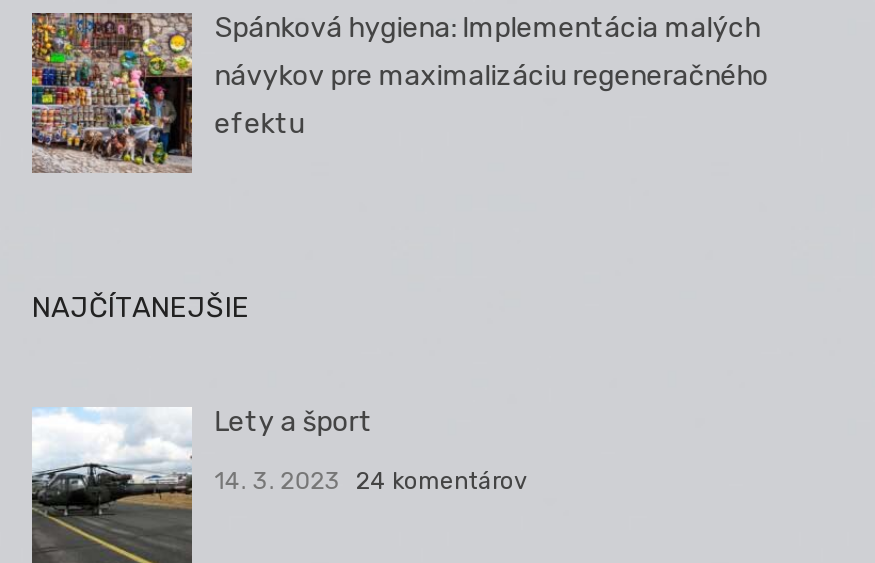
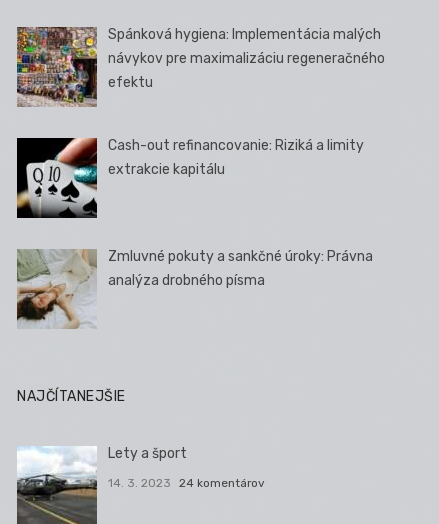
+ [image]
+ Cash-out refinancovanie: Riziká a limity
+ extrakcie kapitálu

+ [image]
+ Zmluvné pokuty a sankčné úroky: Právna
+ analýza drobného písma
